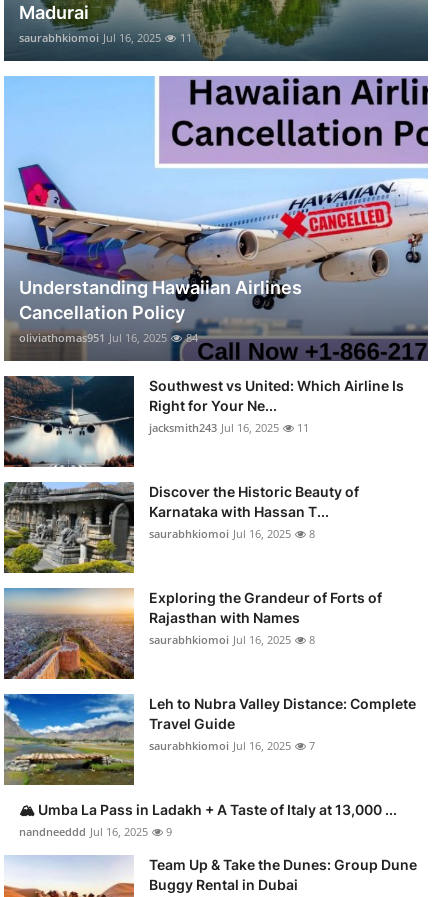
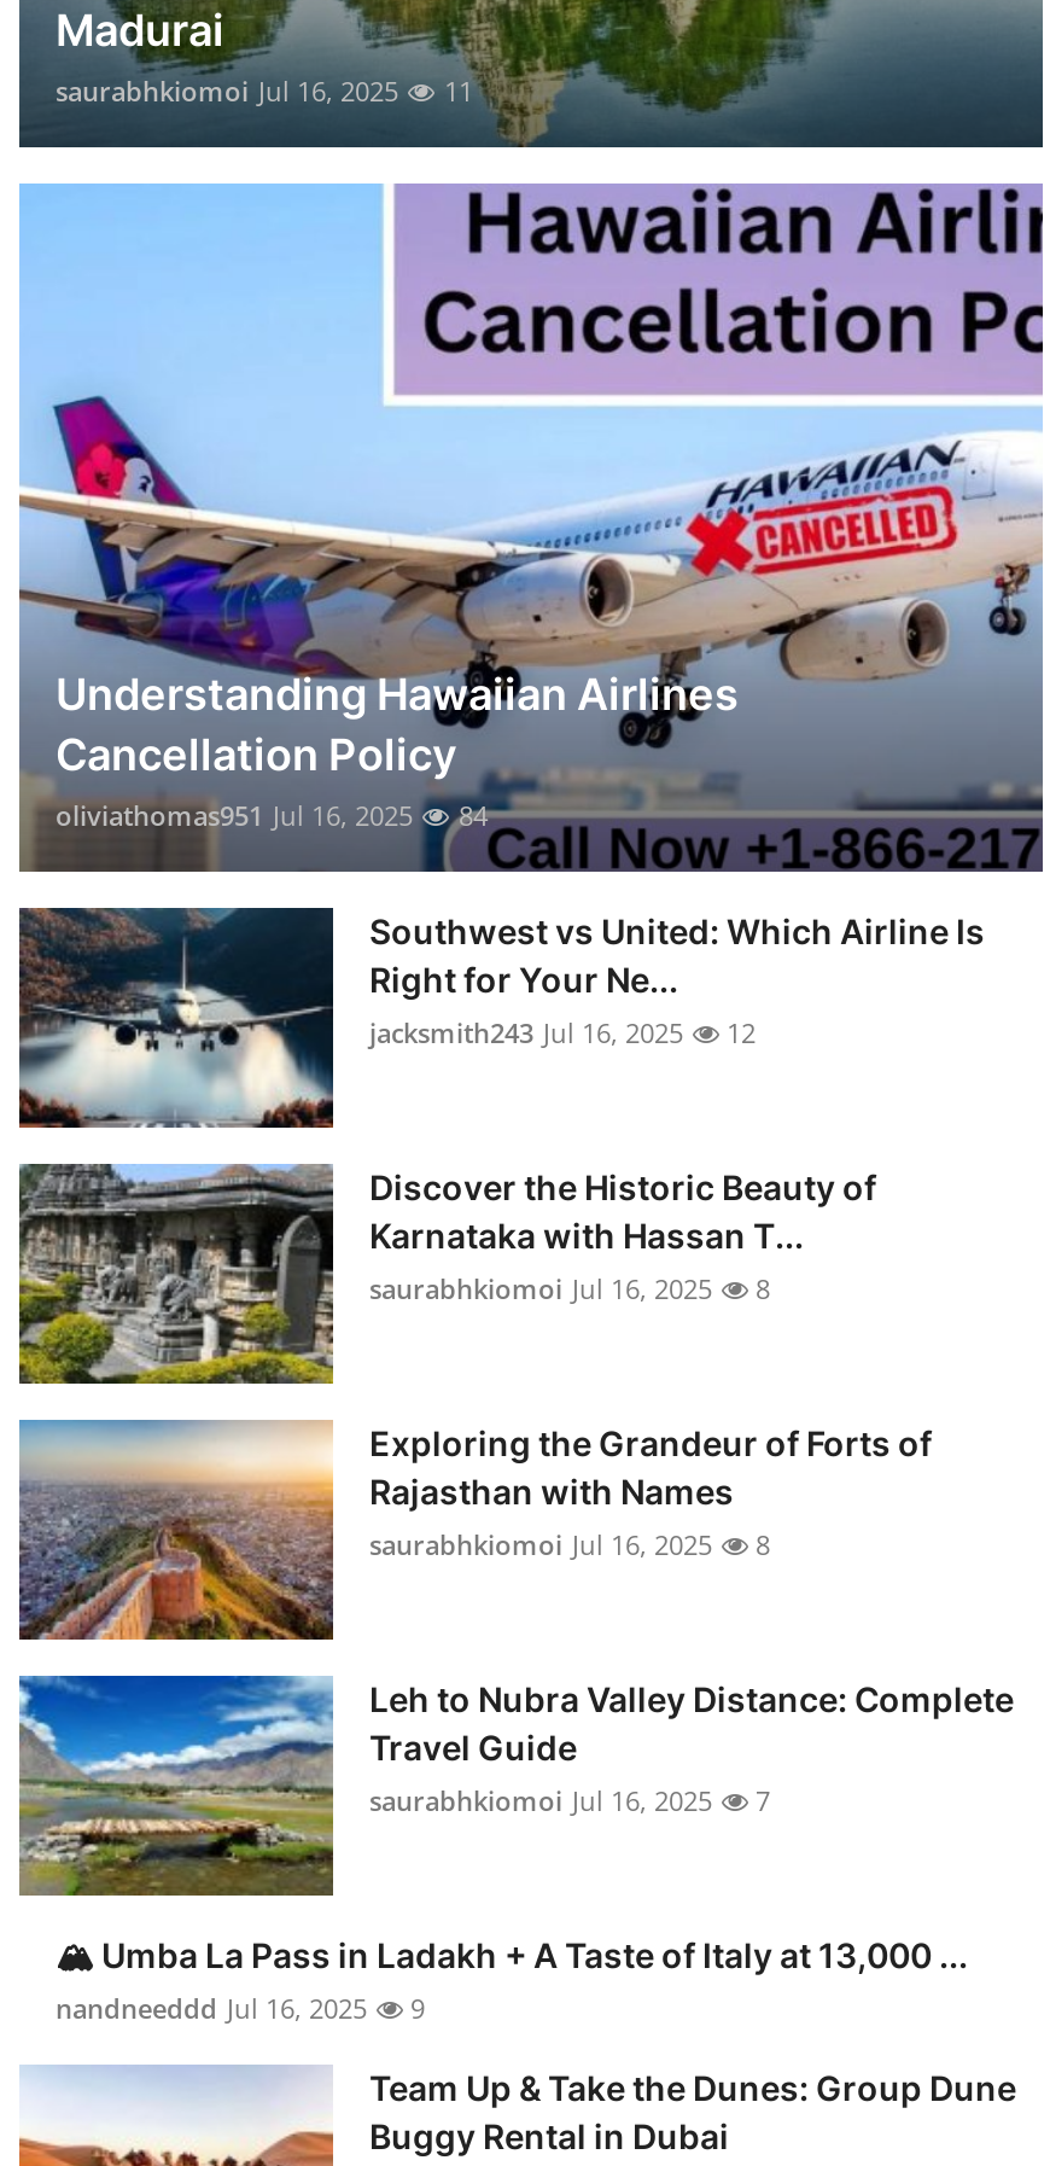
- jacksmith243 Jul 16, 2025 11
+ jacksmith243 Jul 16, 2025 12
